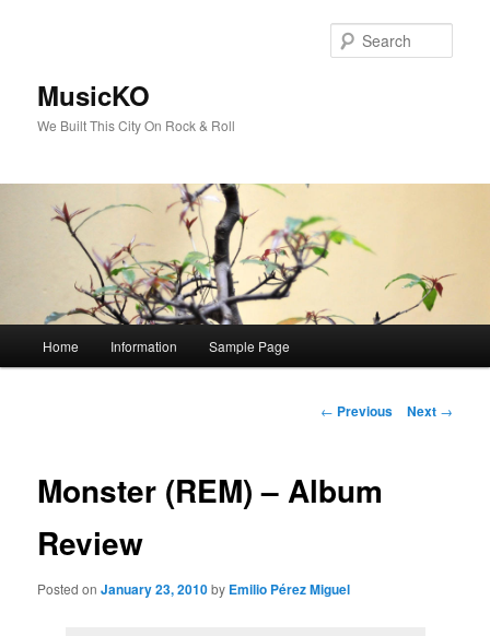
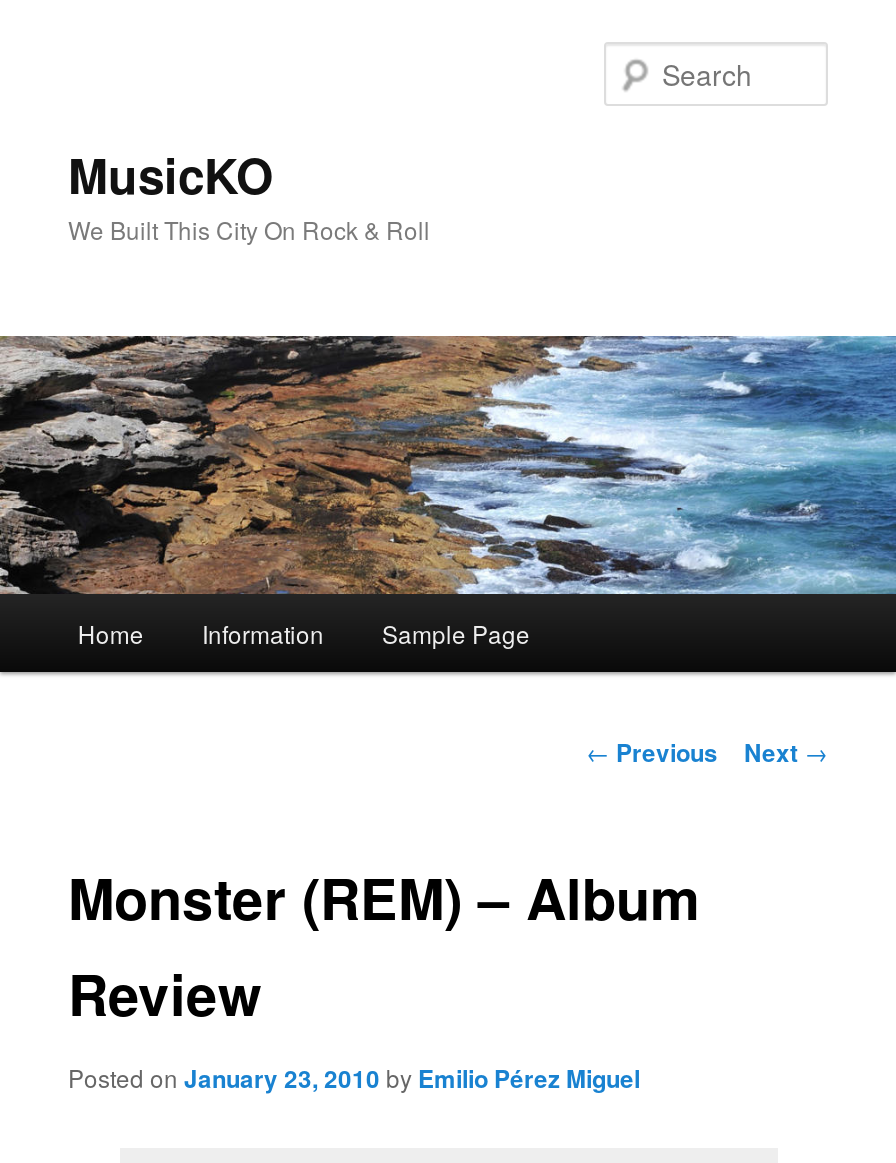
- [image]
+ [image]
